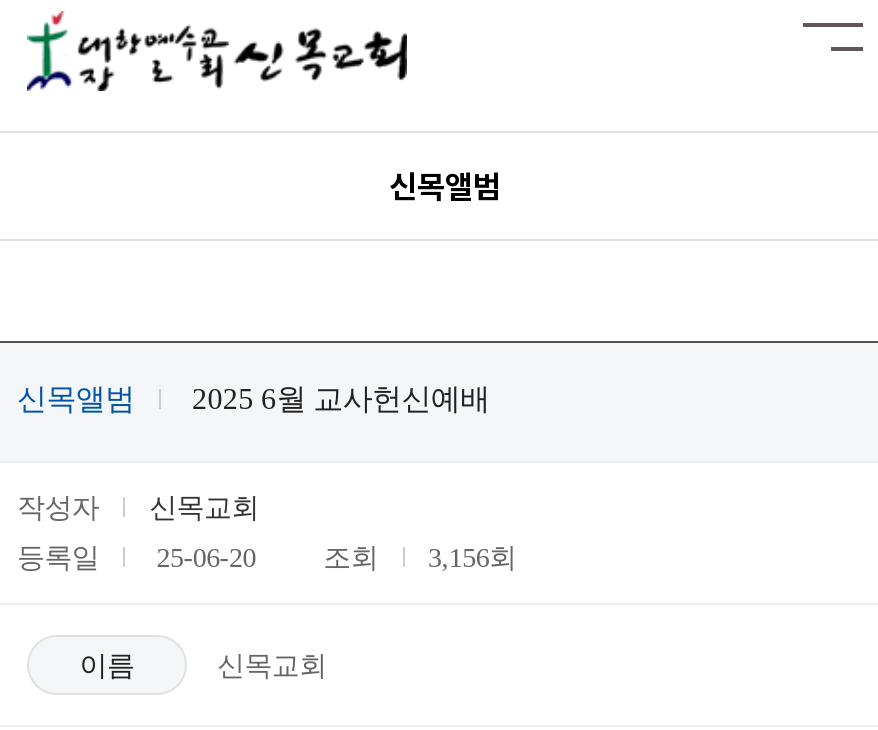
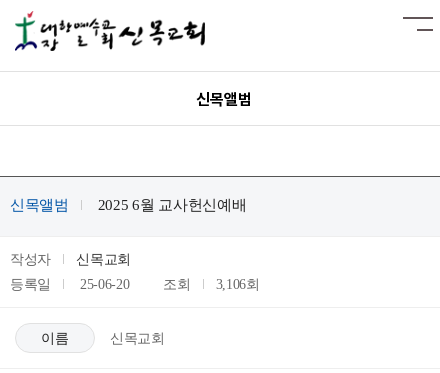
- 조회 3,156회
+ 조회 3,106회
